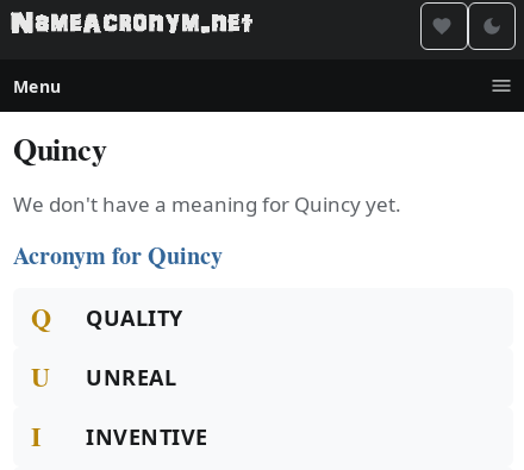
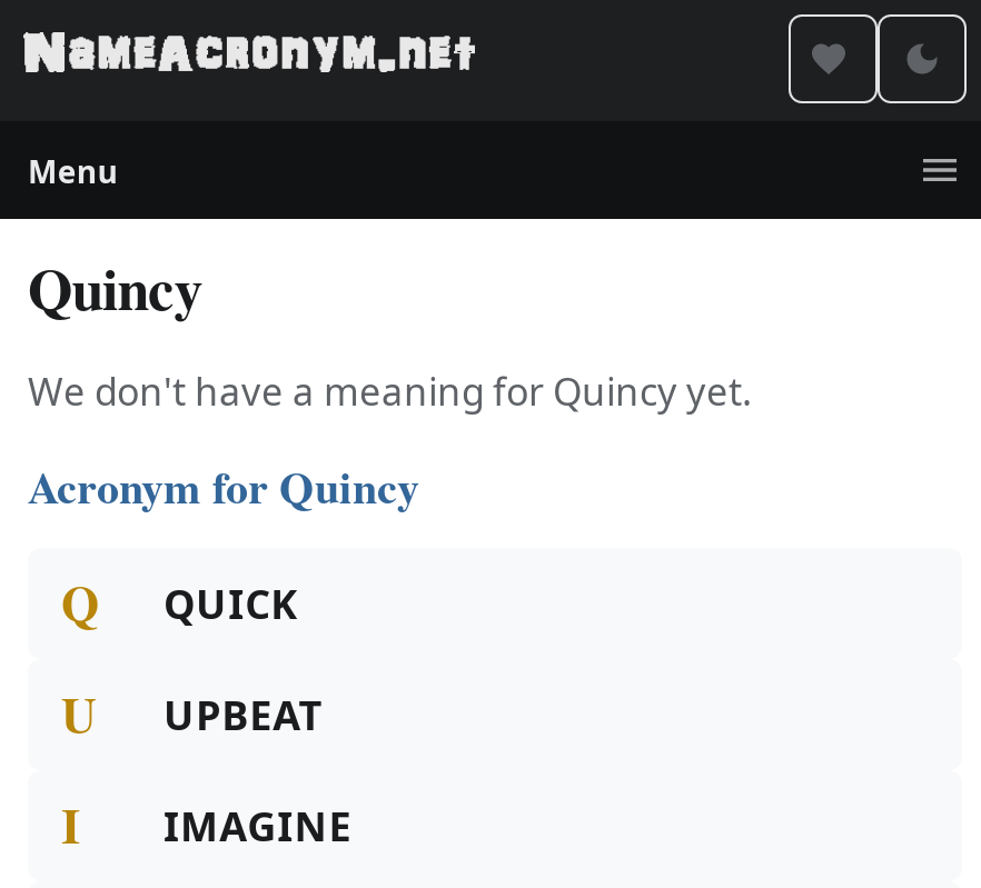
- QUALITY
+ QUICK

- UNREAL
+ UPBEAT

- INVENTIVE
+ IMAGINE
